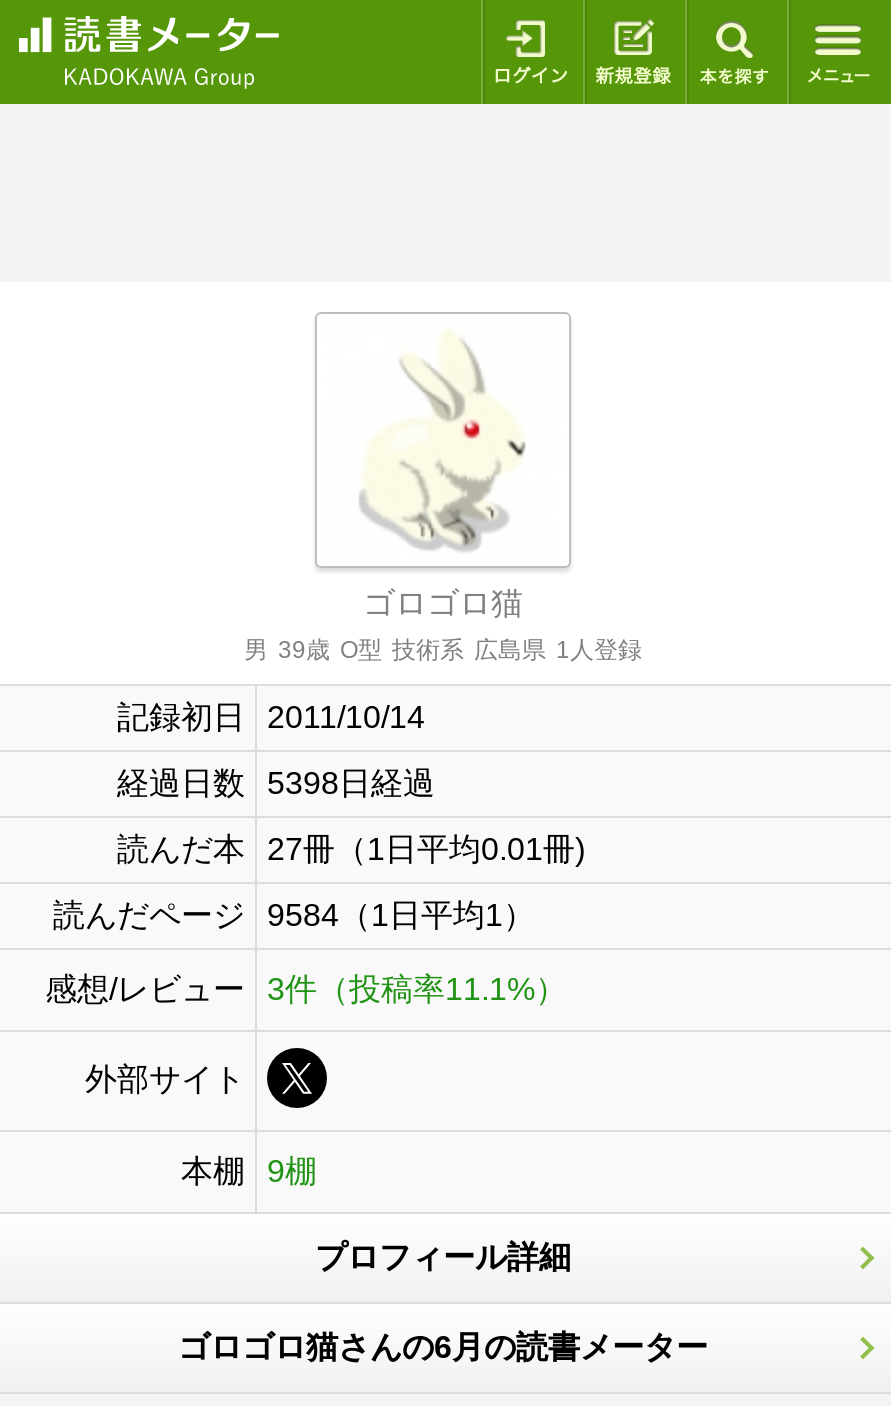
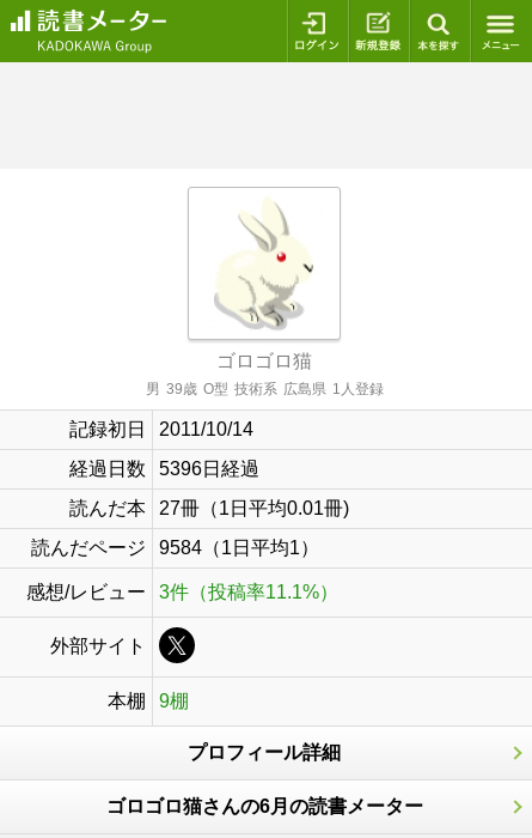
- 経過日数 5398日経過
+ 経過日数 5396日経過
